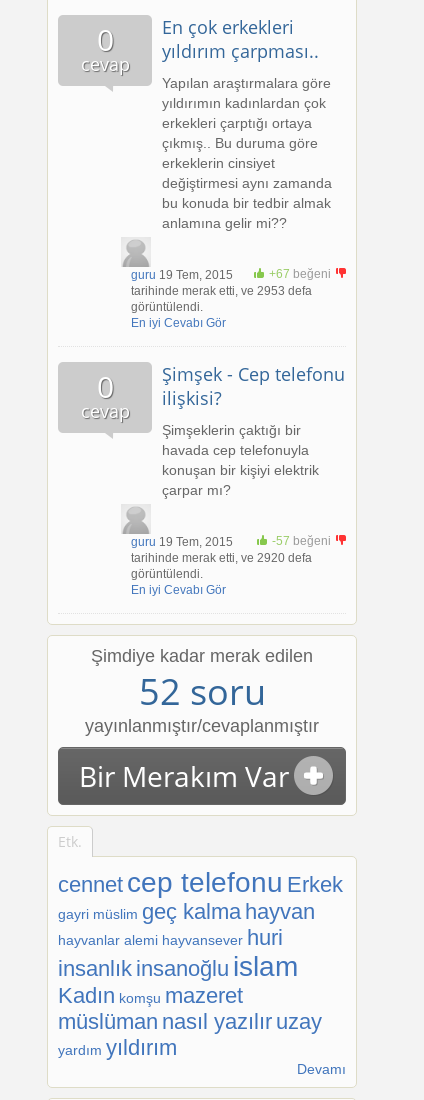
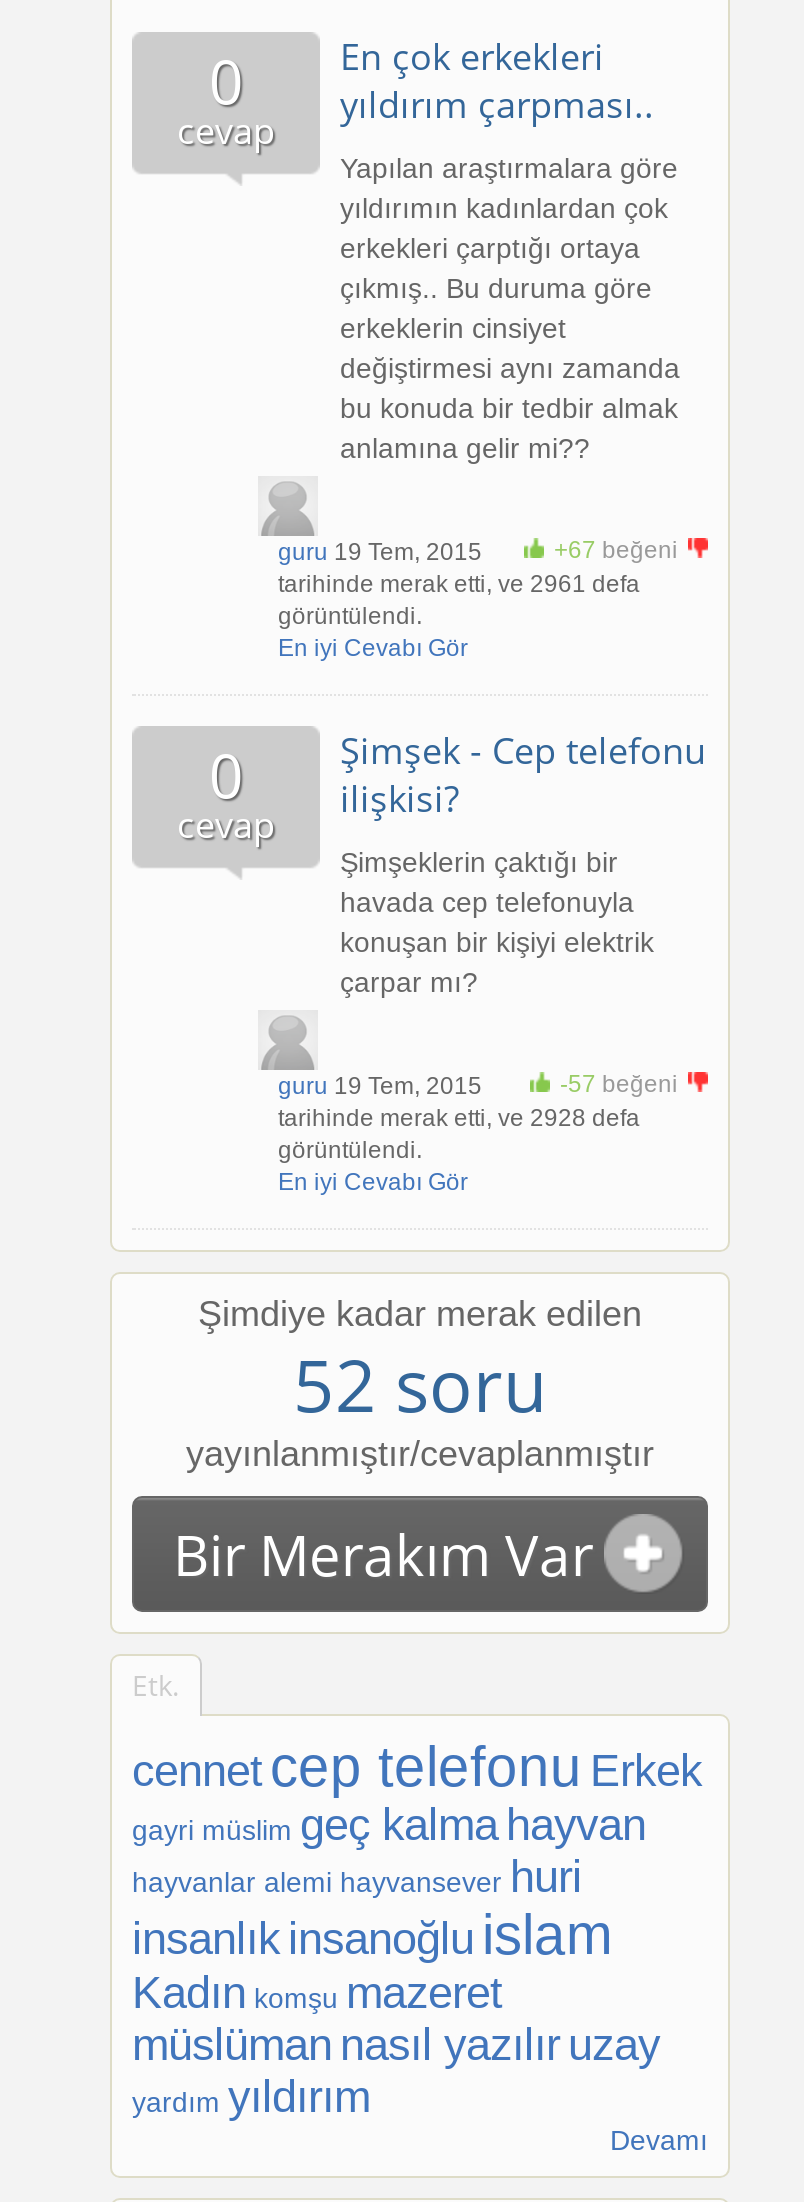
- tarihinde merak etti, ve 2953 defa
+ tarihinde merak etti, ve 2961 defa

- tarihinde merak etti, ve 2920 defa
+ tarihinde merak etti, ve 2928 defa
